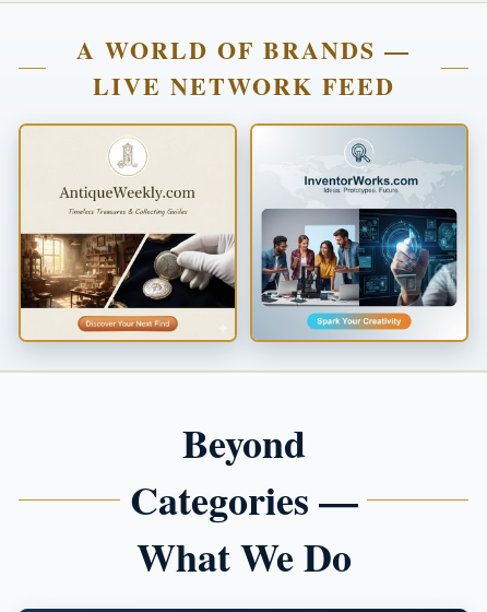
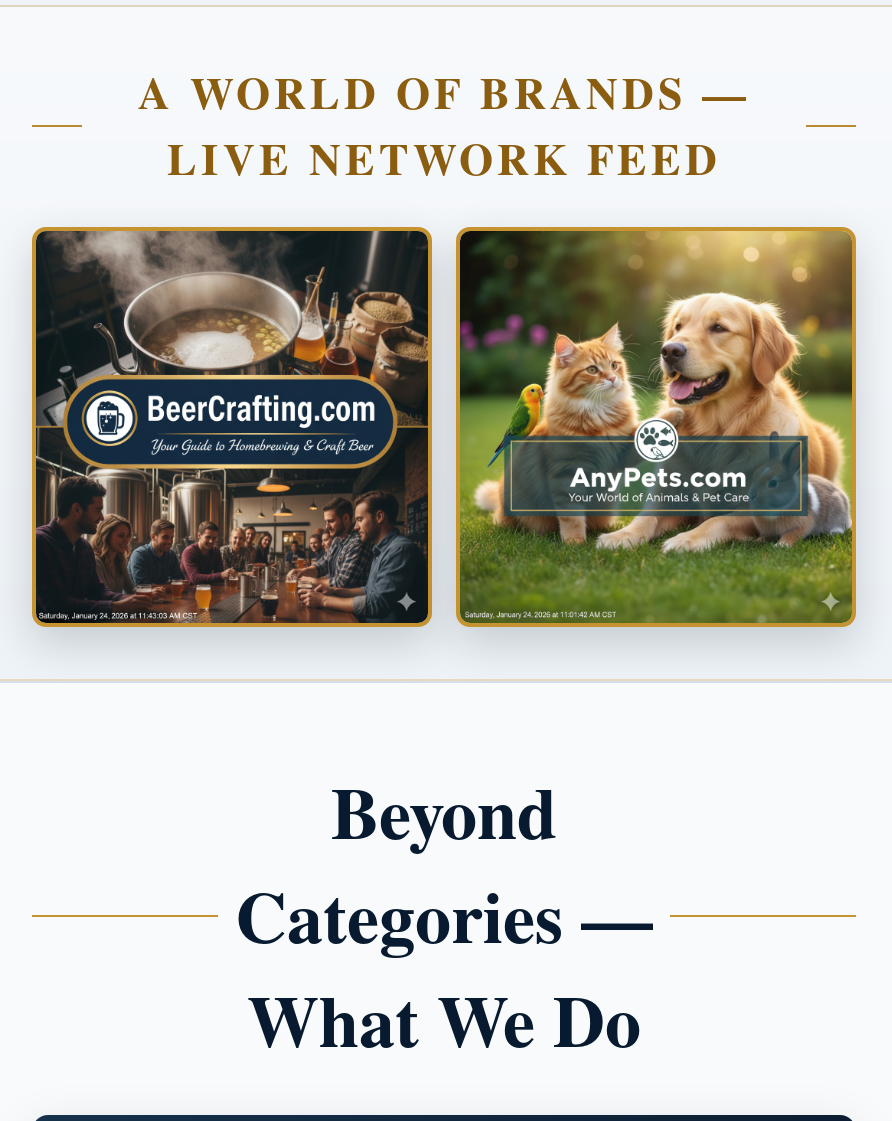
- [image]
+ [image]

- [image]
+ [image]
